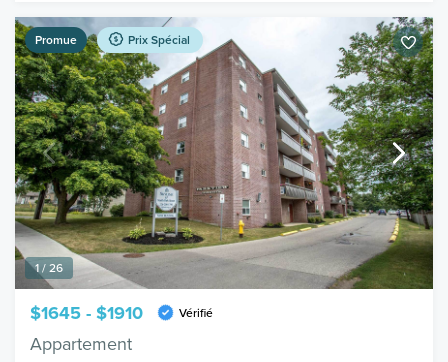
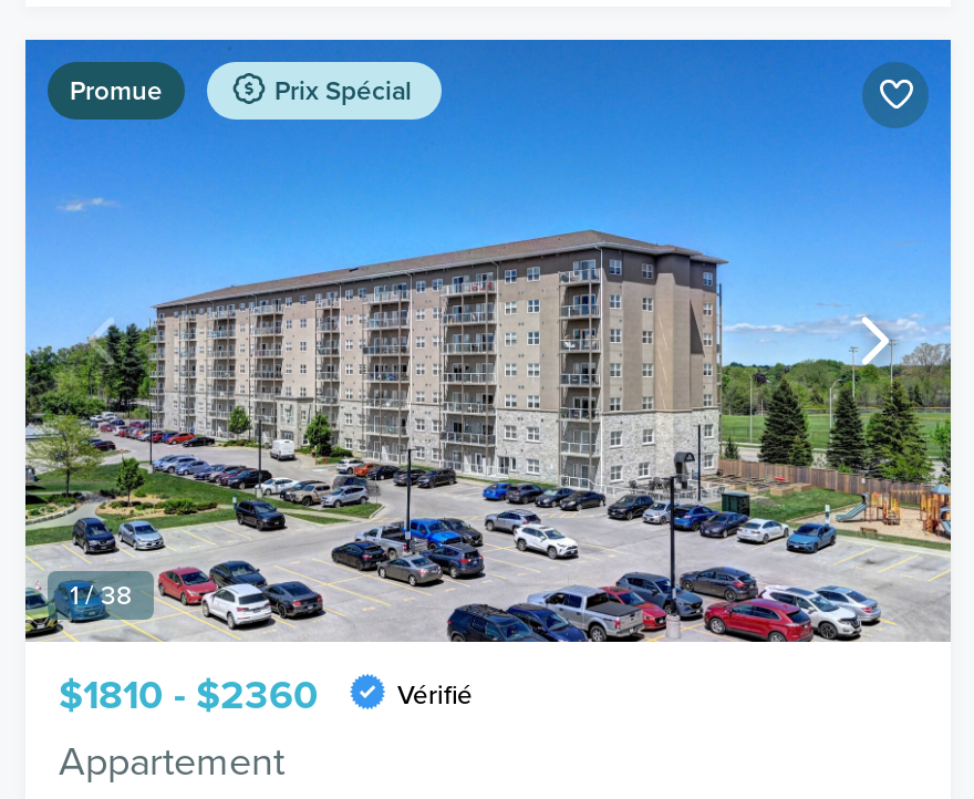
- [image]
- 1 / 26
+ [image]
+ 1 / 38

- $1645 - $1910
+ $1810 - $2360
